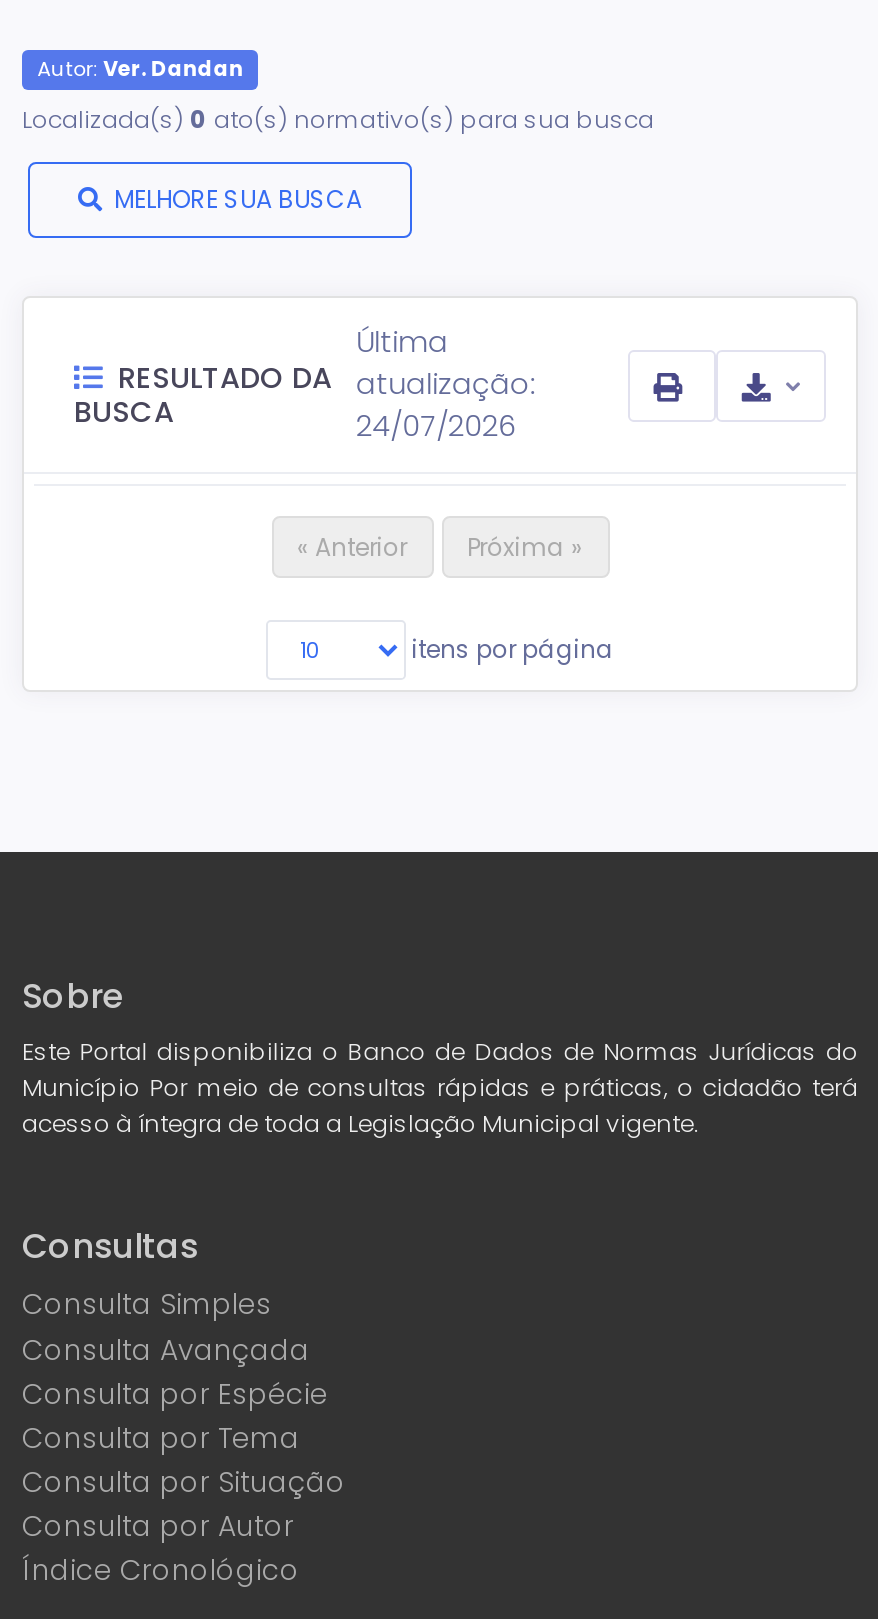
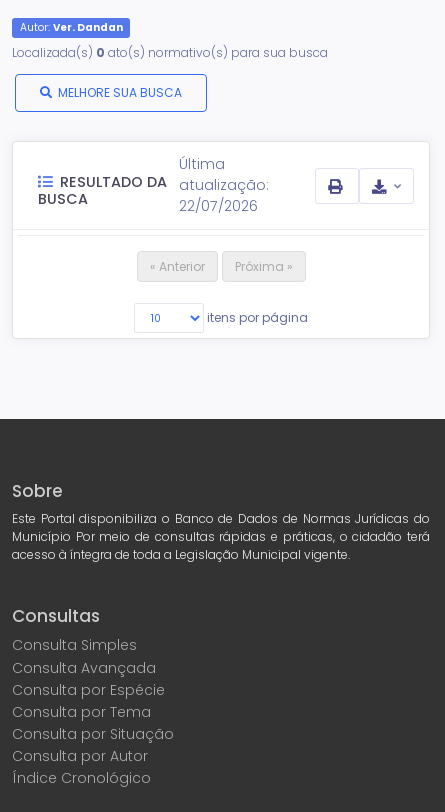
- 24/07/2026
+ 22/07/2026
